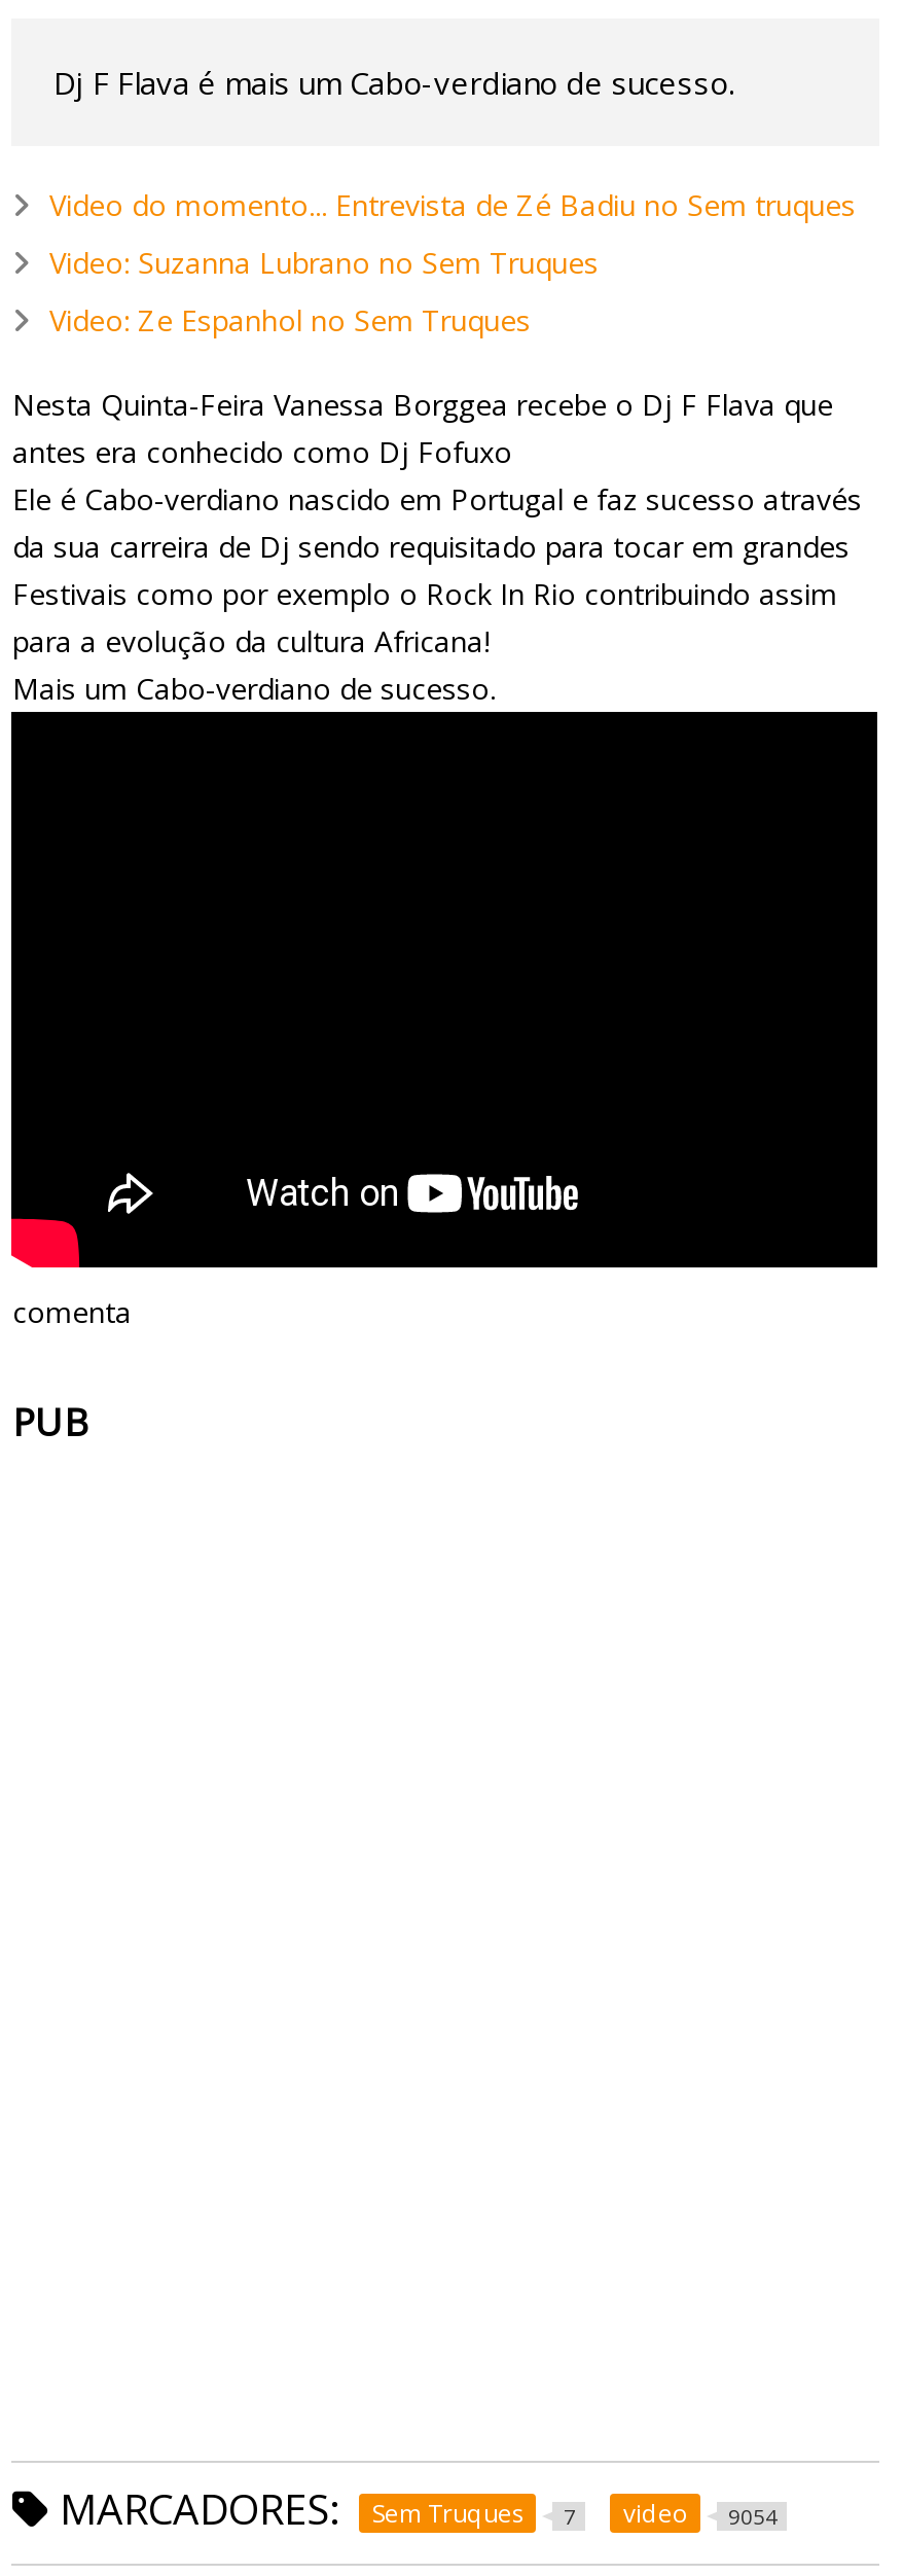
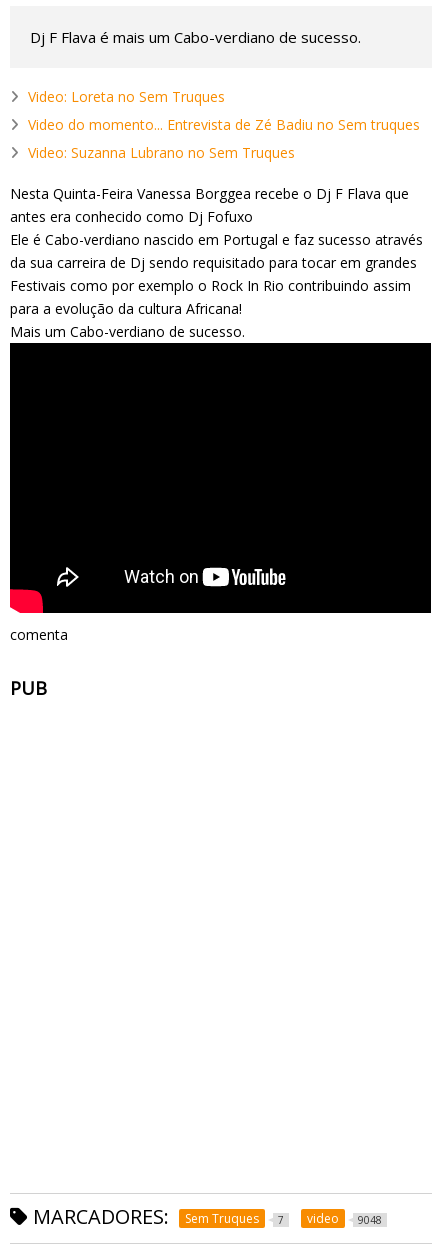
+ Video: Loreta no Sem Truques

moved down: Video do momento... Entrevista de Zé Badiu no Sem truques | Video: Suzanna Lubrano no Sem Truques

- Video: Ze Espanhol no Sem Truques

- MARCADORES: Sem Truques 7 video 9054
+ MARCADORES: Sem Truques 7 video 9048
